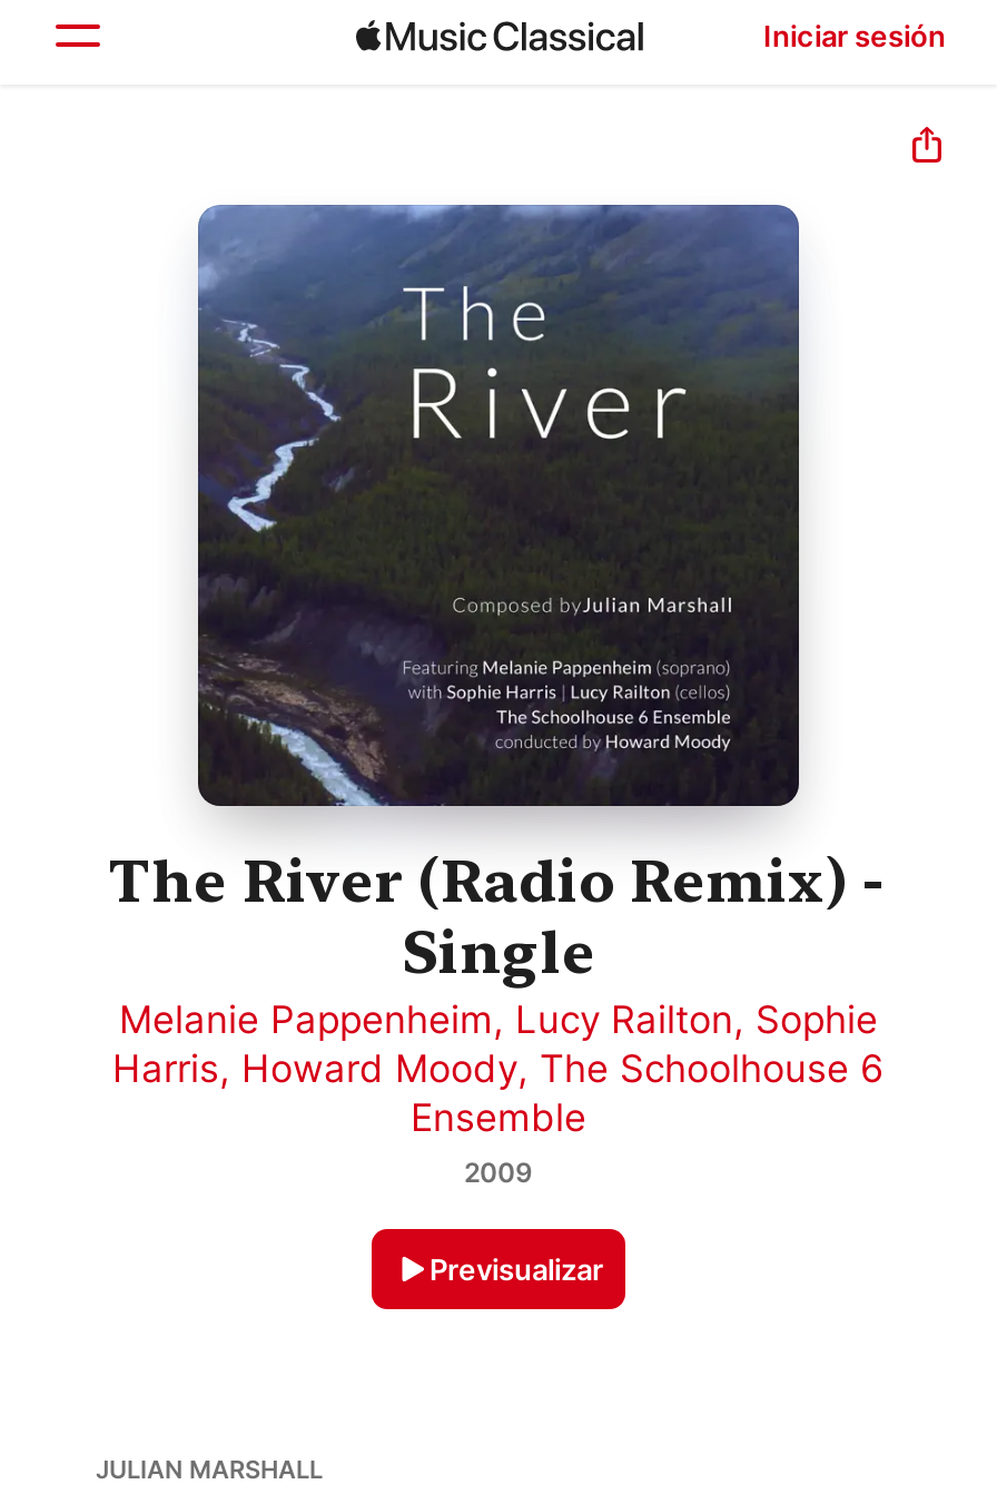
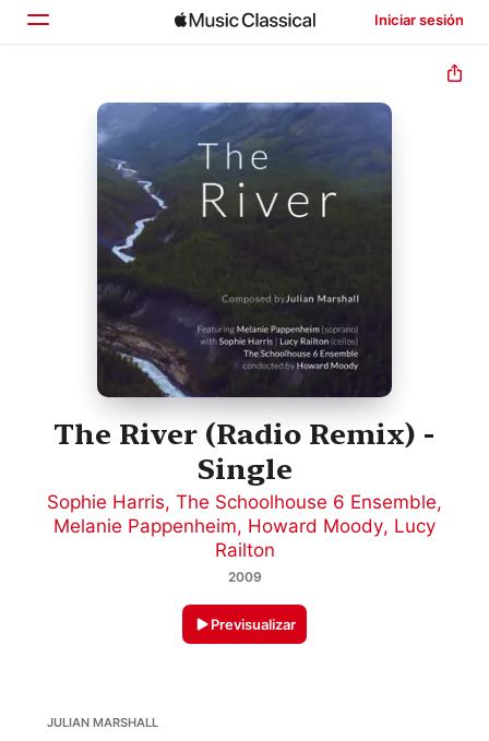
- Melanie Pappenheim, Lucy Railton, Sophie
- Harris, Howard Moody, The Schoolhouse 6
- Ensemble
+ Sophie Harris, The Schoolhouse 6 Ensemble,
+ Melanie Pappenheim, Howard Moody, Lucy
+ Railton
